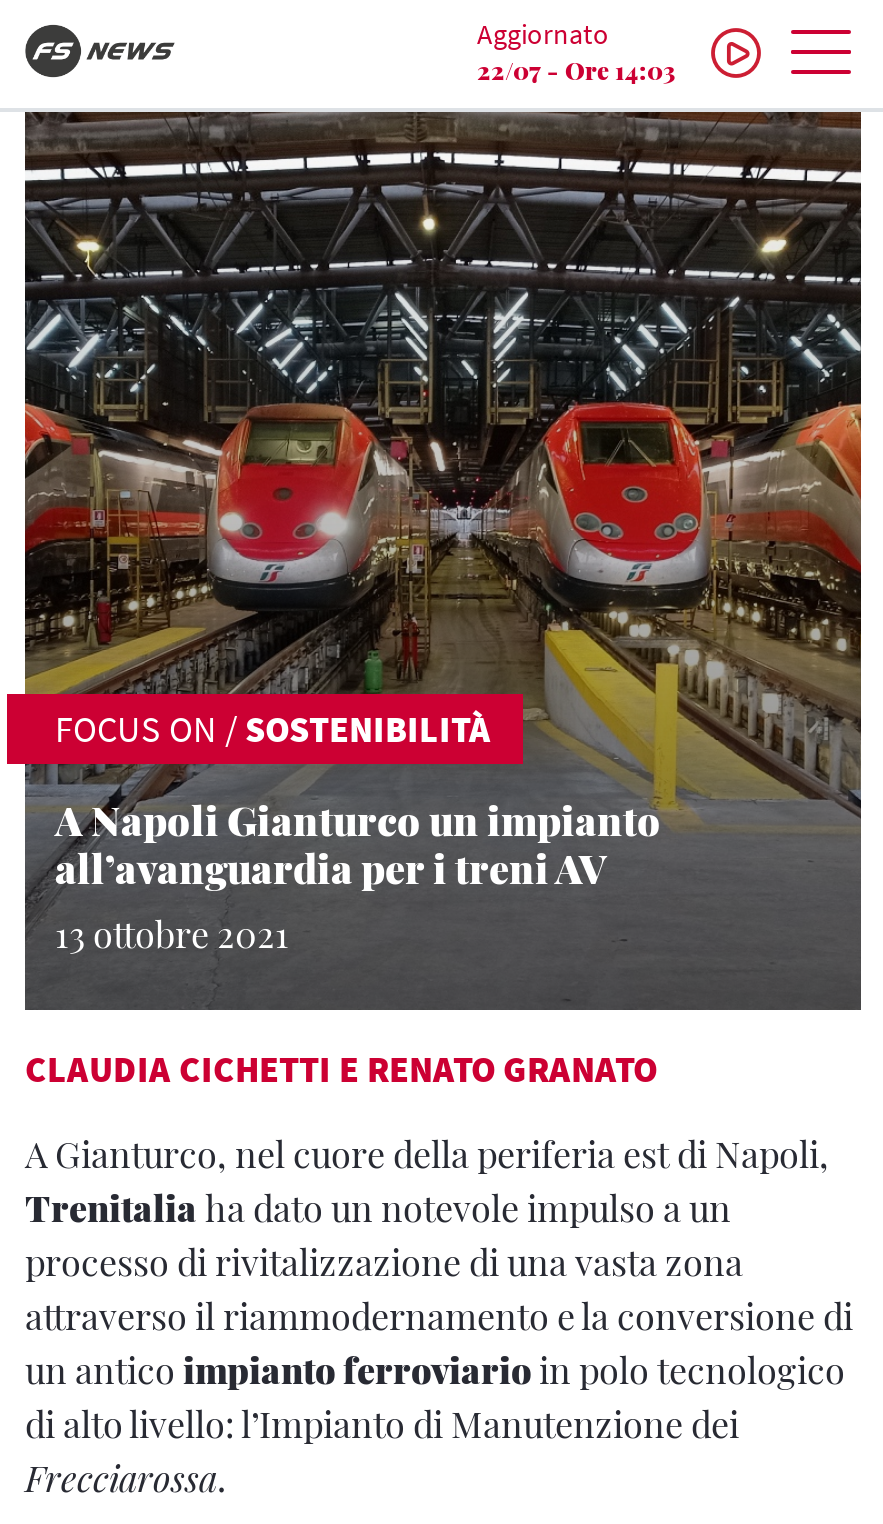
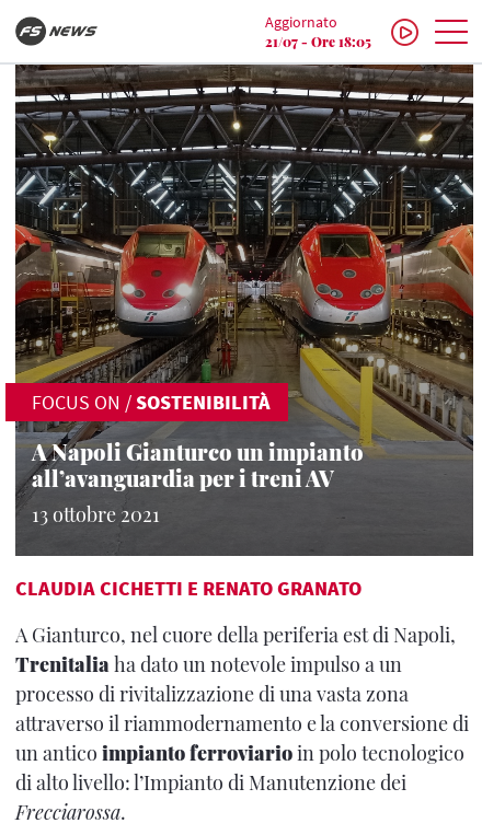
- 22/07 - Ore 14:03
+ 21/07 - Ore 18:05
